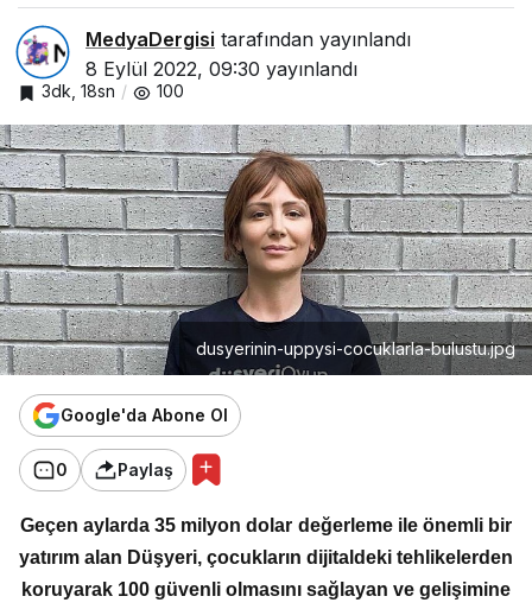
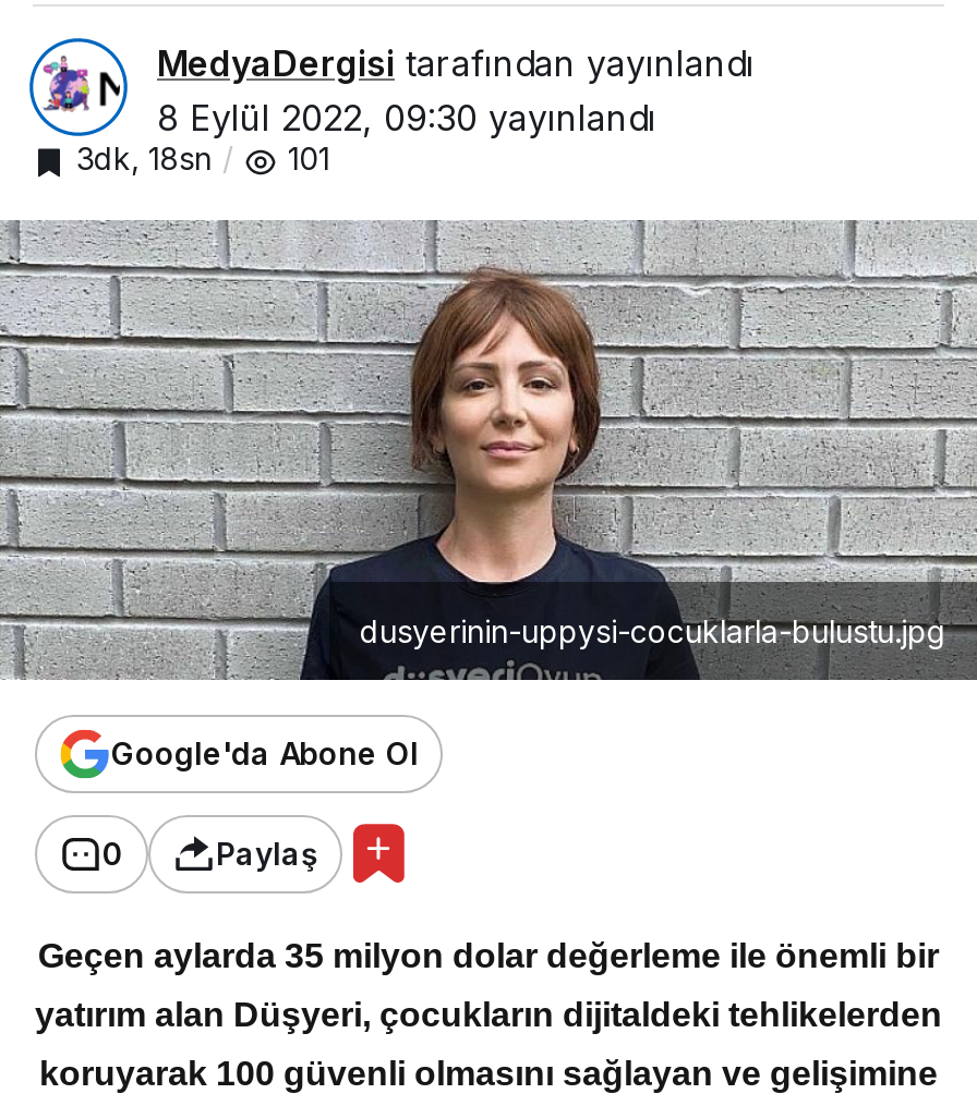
- 100
+ 101
